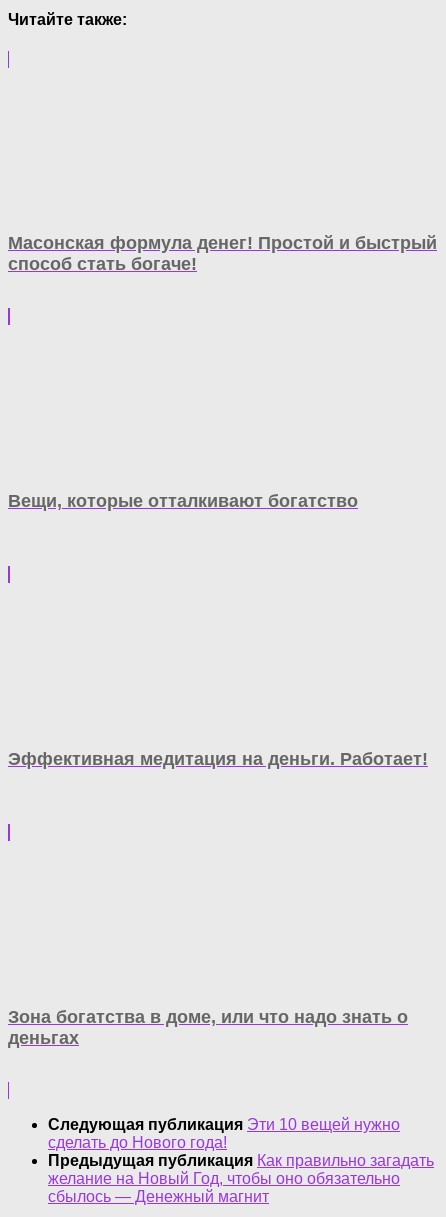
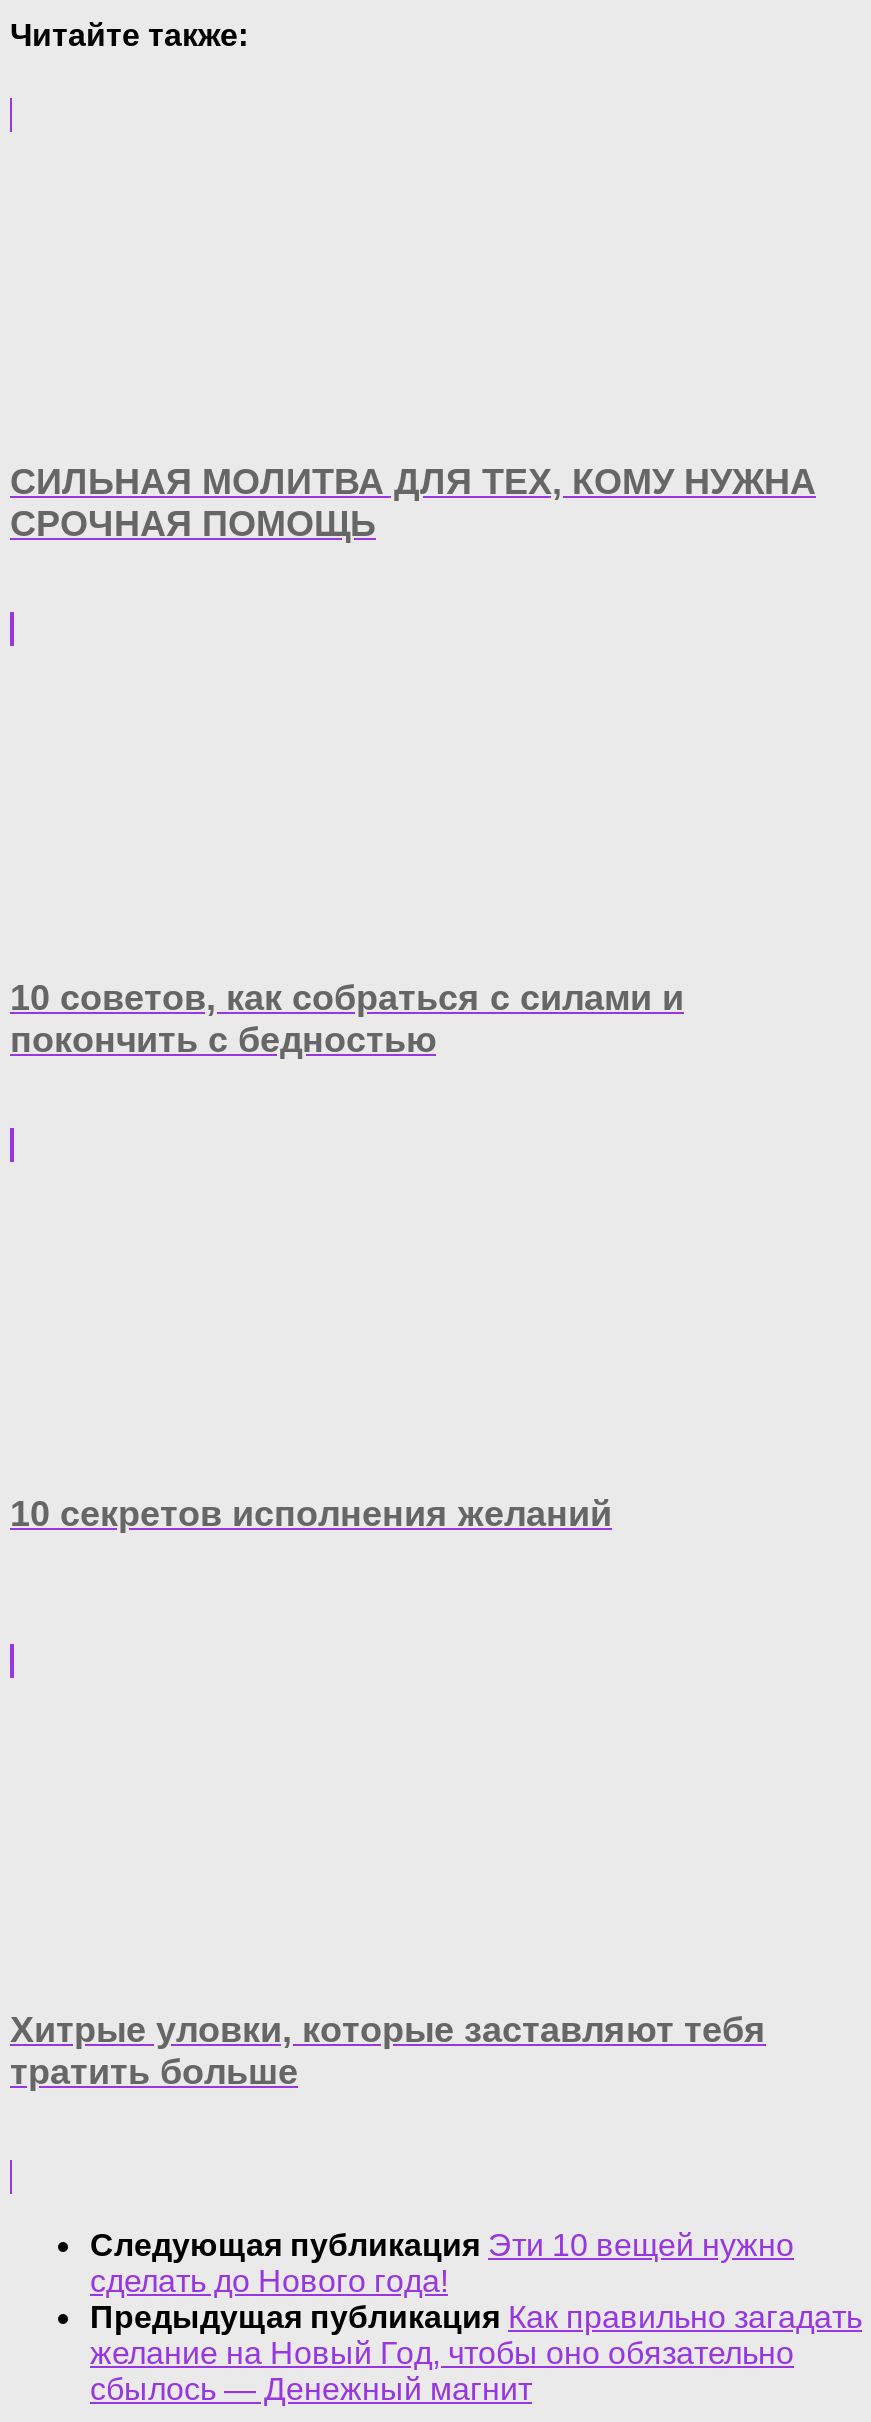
- Масонская формула денег! Простой и быстрый
- способ стать богаче!
+ СИЛЬНАЯ МОЛИТВА ДЛЯ ТЕХ, КОМУ НУЖНА
+ СРОЧНАЯ ПОМОЩЬ

- Вещи, которые отталкивают богатство
+ 10 советов, как собраться с силами и
+ покончить с бедностью

- Эффективная медитация на деньги. Работает!
+ 10 секретов исполнения желаний

- Зона богатства в доме, или что надо знать о
- деньгах
+ Хитрые уловки, которые заставляют тебя
+ тратить больше
